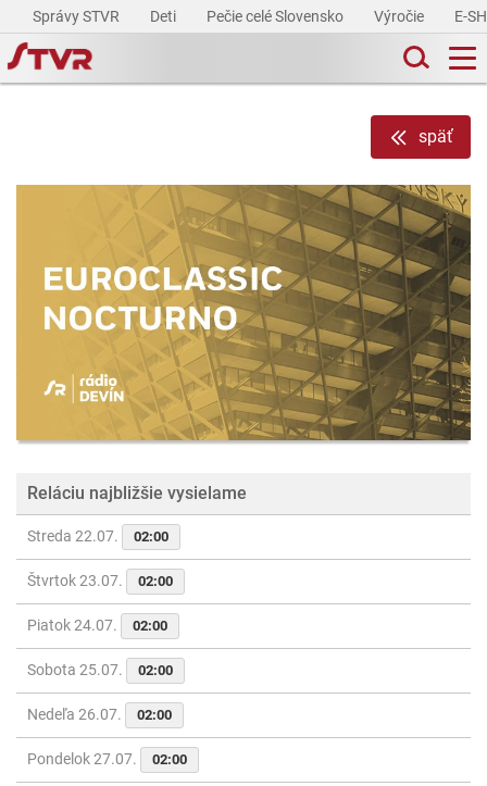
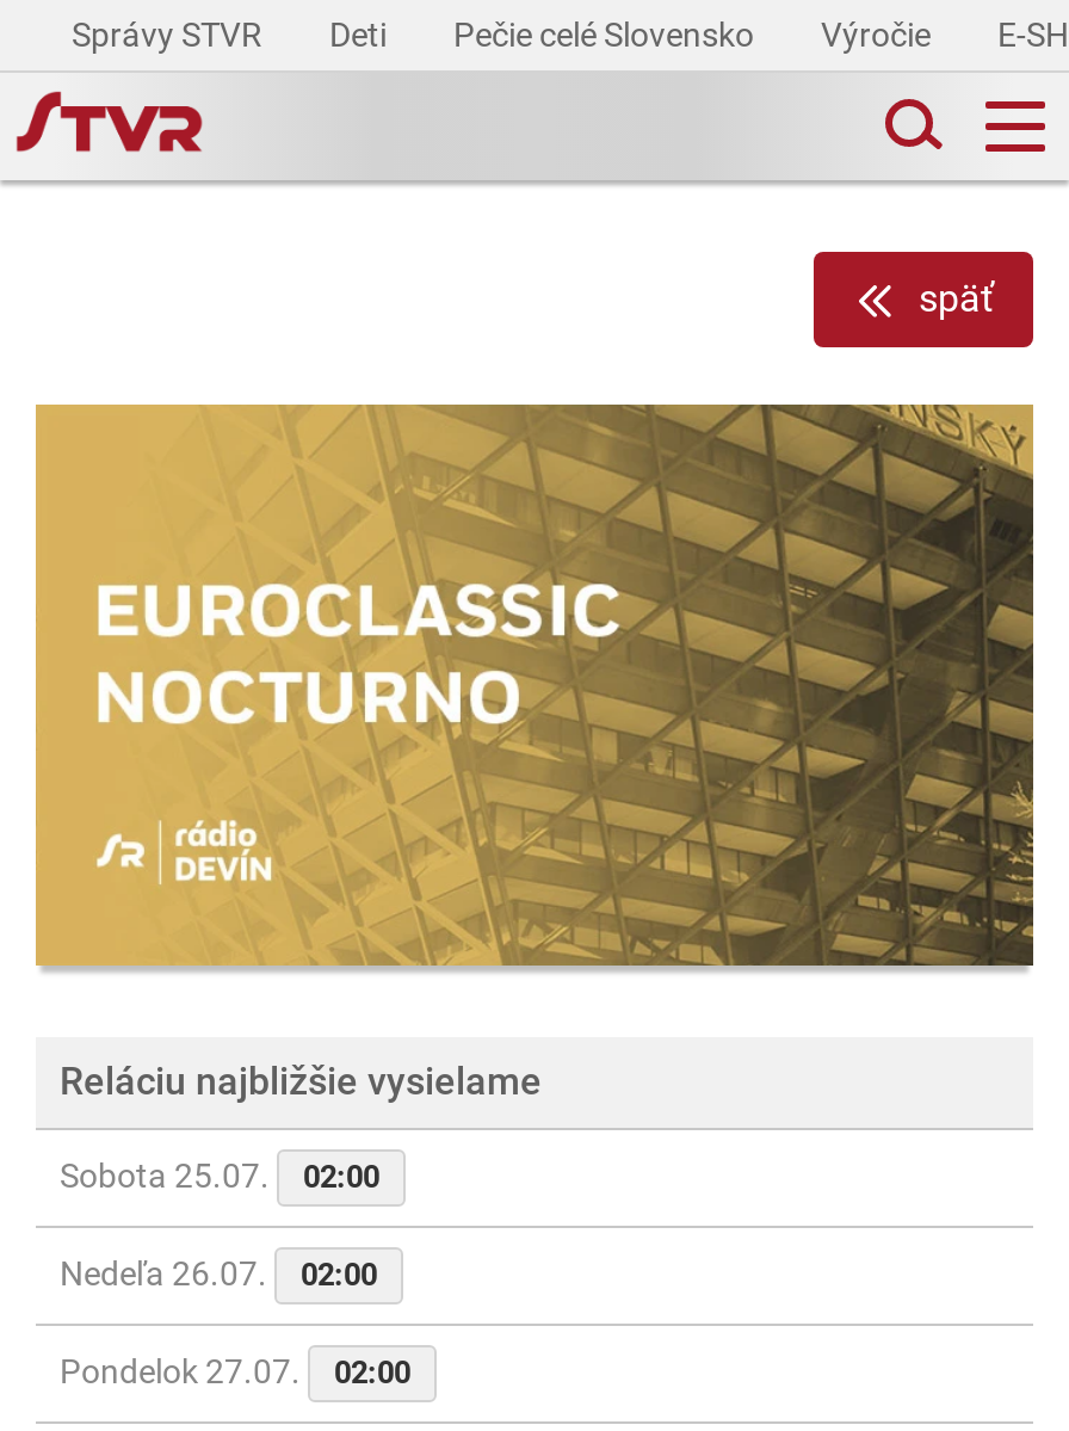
- Streda 22.07.
- 02:00
- Štvrtok 23.07.
- 02:00
- Piatok 24.07.
- 02:00
